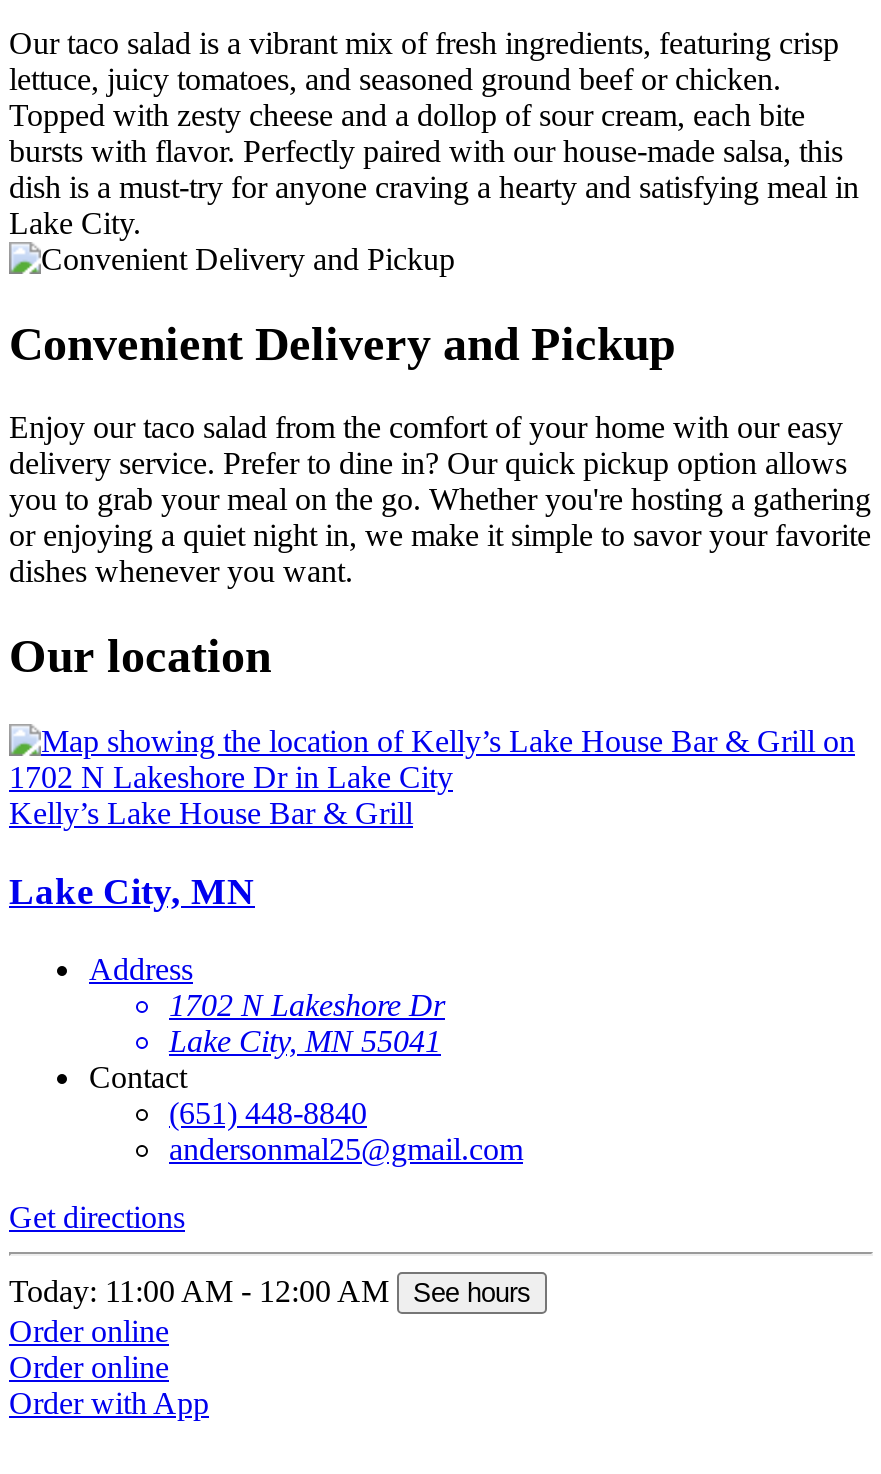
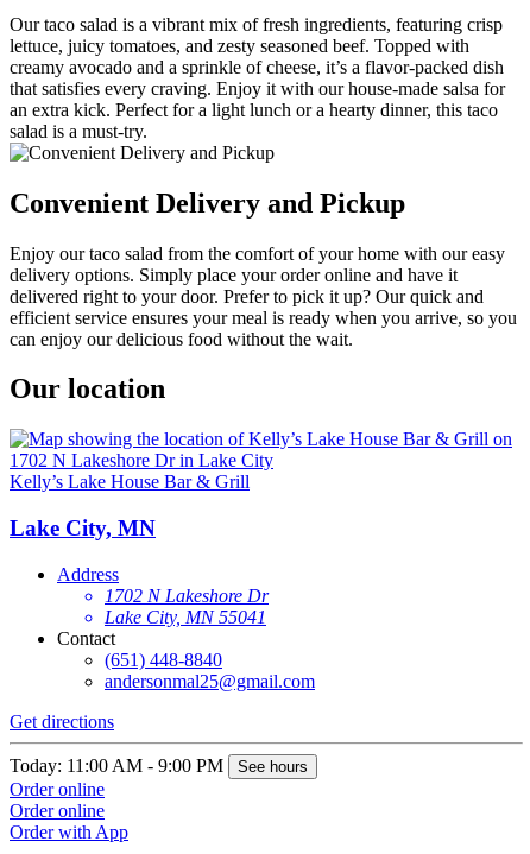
- lettuce, juicy tomatoes, and seasoned ground beef or chicken.
- Topped with zesty cheese and a dollop of sour cream, each bite
- bursts with flavor. Perfectly paired with our house-made salsa, this
- dish is a must-try for anyone craving a hearty and satisfying meal in
- Lake City.
+ lettuce, juicy tomatoes, and zesty seasoned beef. Topped with
+ creamy avocado and a sprinkle of cheese, it’s a flavor-packed dish
+ that satisfies every craving. Enjoy it with our house-made salsa for
+ an extra kick. Perfect for a light lunch or a hearty dinner, this taco
+ salad is a must-try.

- delivery service. Prefer to dine in? Our quick pickup option allows
- you to grab your meal on the go. Whether you're hosting a gathering
- or enjoying a quiet night in, we make it simple to savor your favorite
- dishes whenever you want.
+ delivery options. Simply place your order online and have it
+ delivered right to your door. Prefer to pick it up? Our quick and
+ efficient service ensures your meal is ready when you arrive, so you
+ can enjoy our delicious food without the wait.

- Today: 11:00 AM - 12:00 AM See hours
+ Today: 11:00 AM - 9:00 PM See hours
